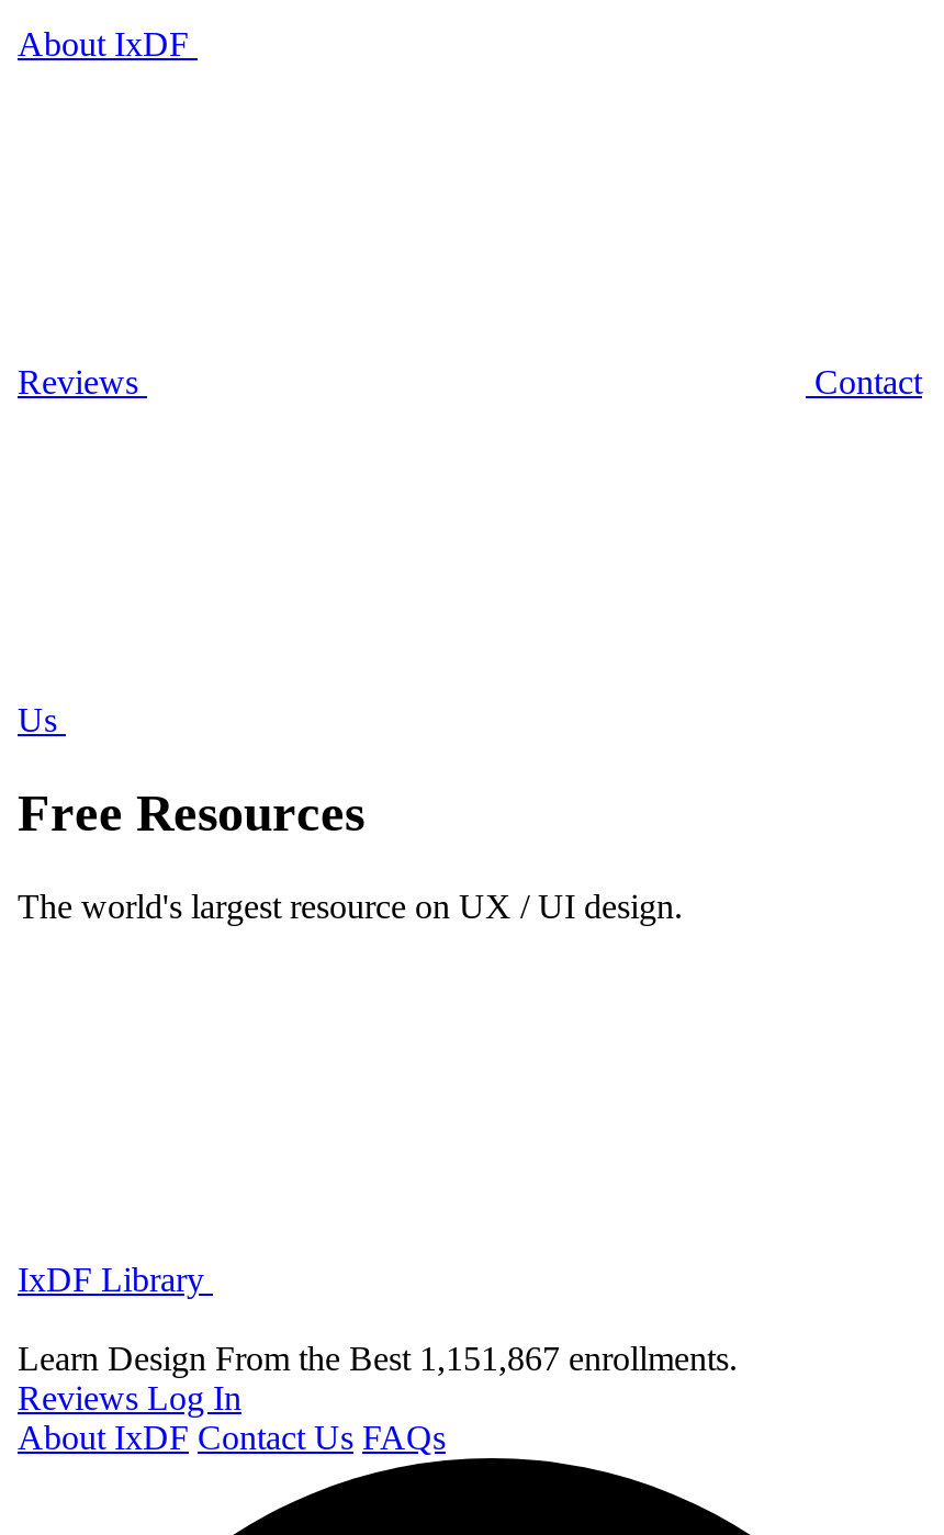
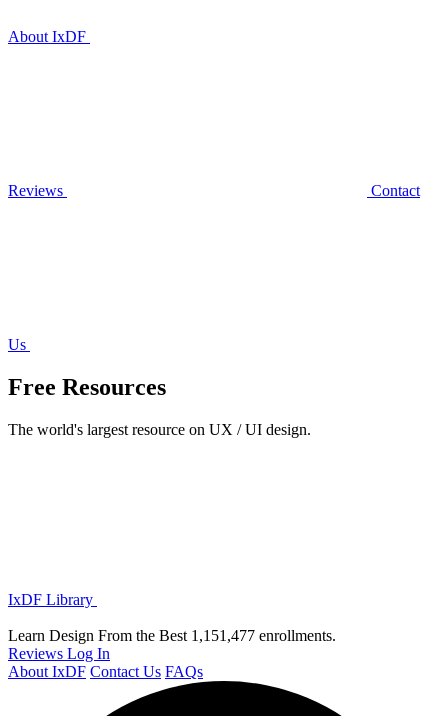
- Learn Design From the Best 1,151,867 enrollments.
+ Learn Design From the Best 1,151,477 enrollments.
